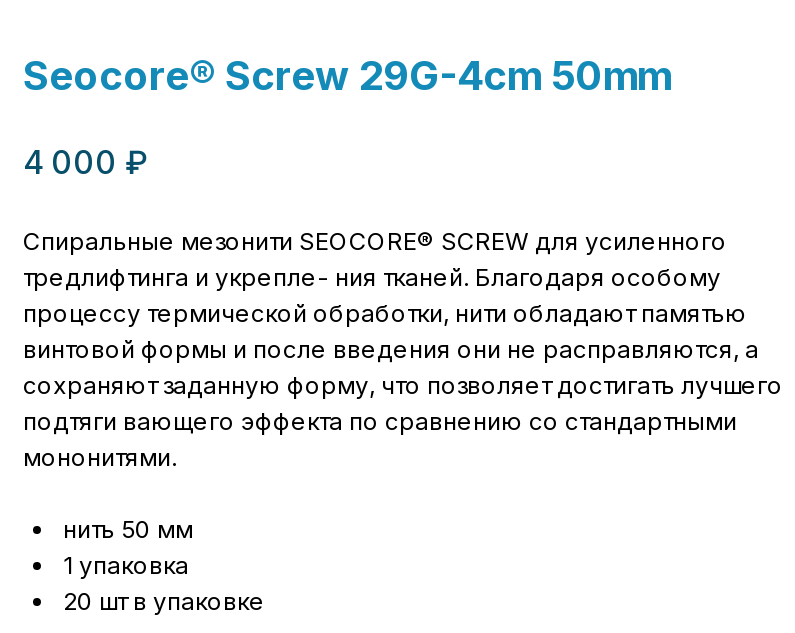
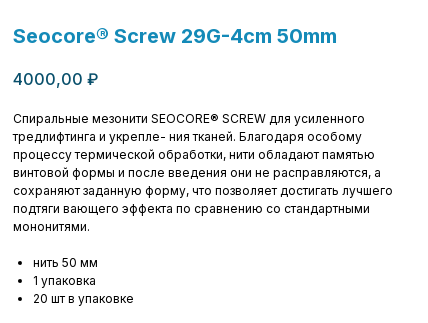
- 4 000 ₽
+ 4000,00 ₽
